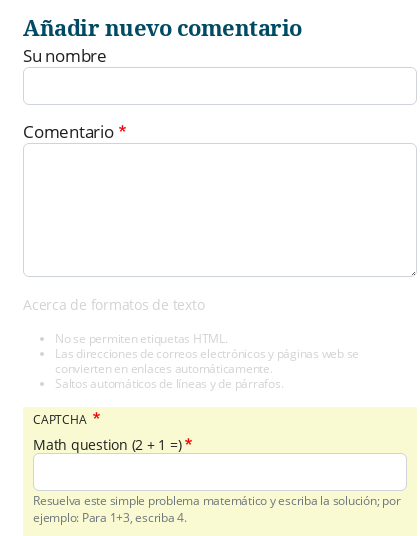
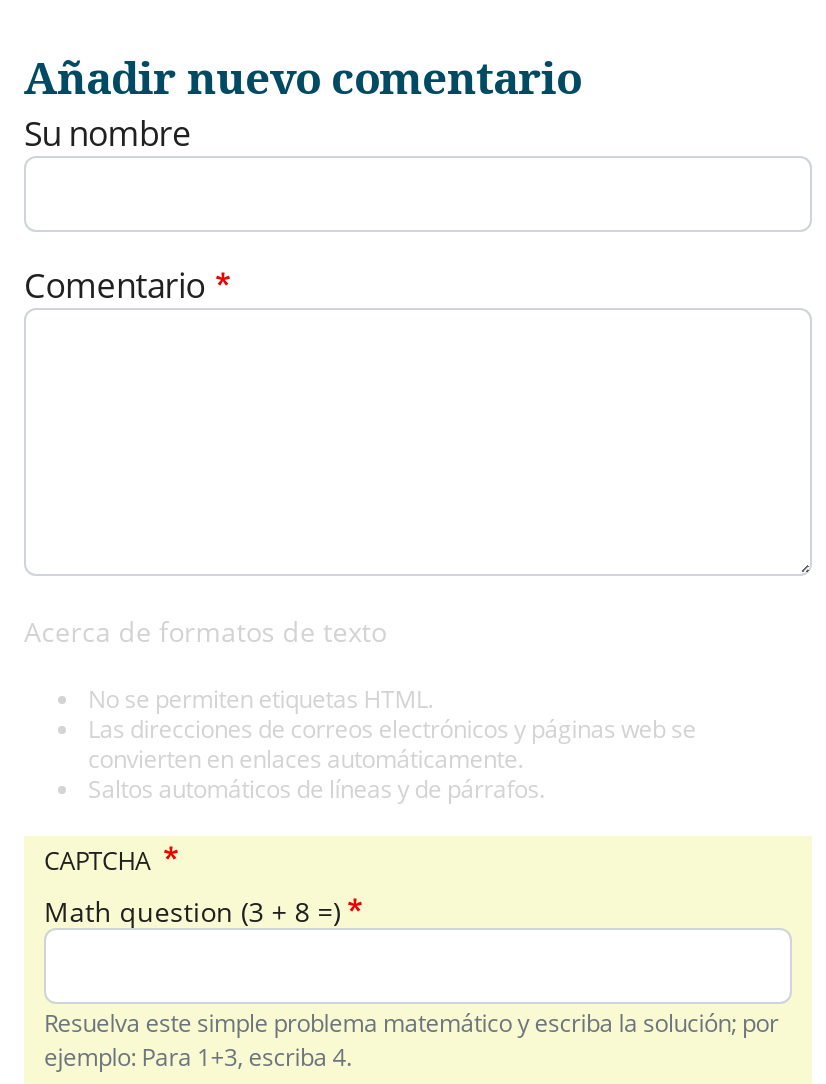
- Math question (2 + 1 =)
+ Math question (3 + 8 =)
